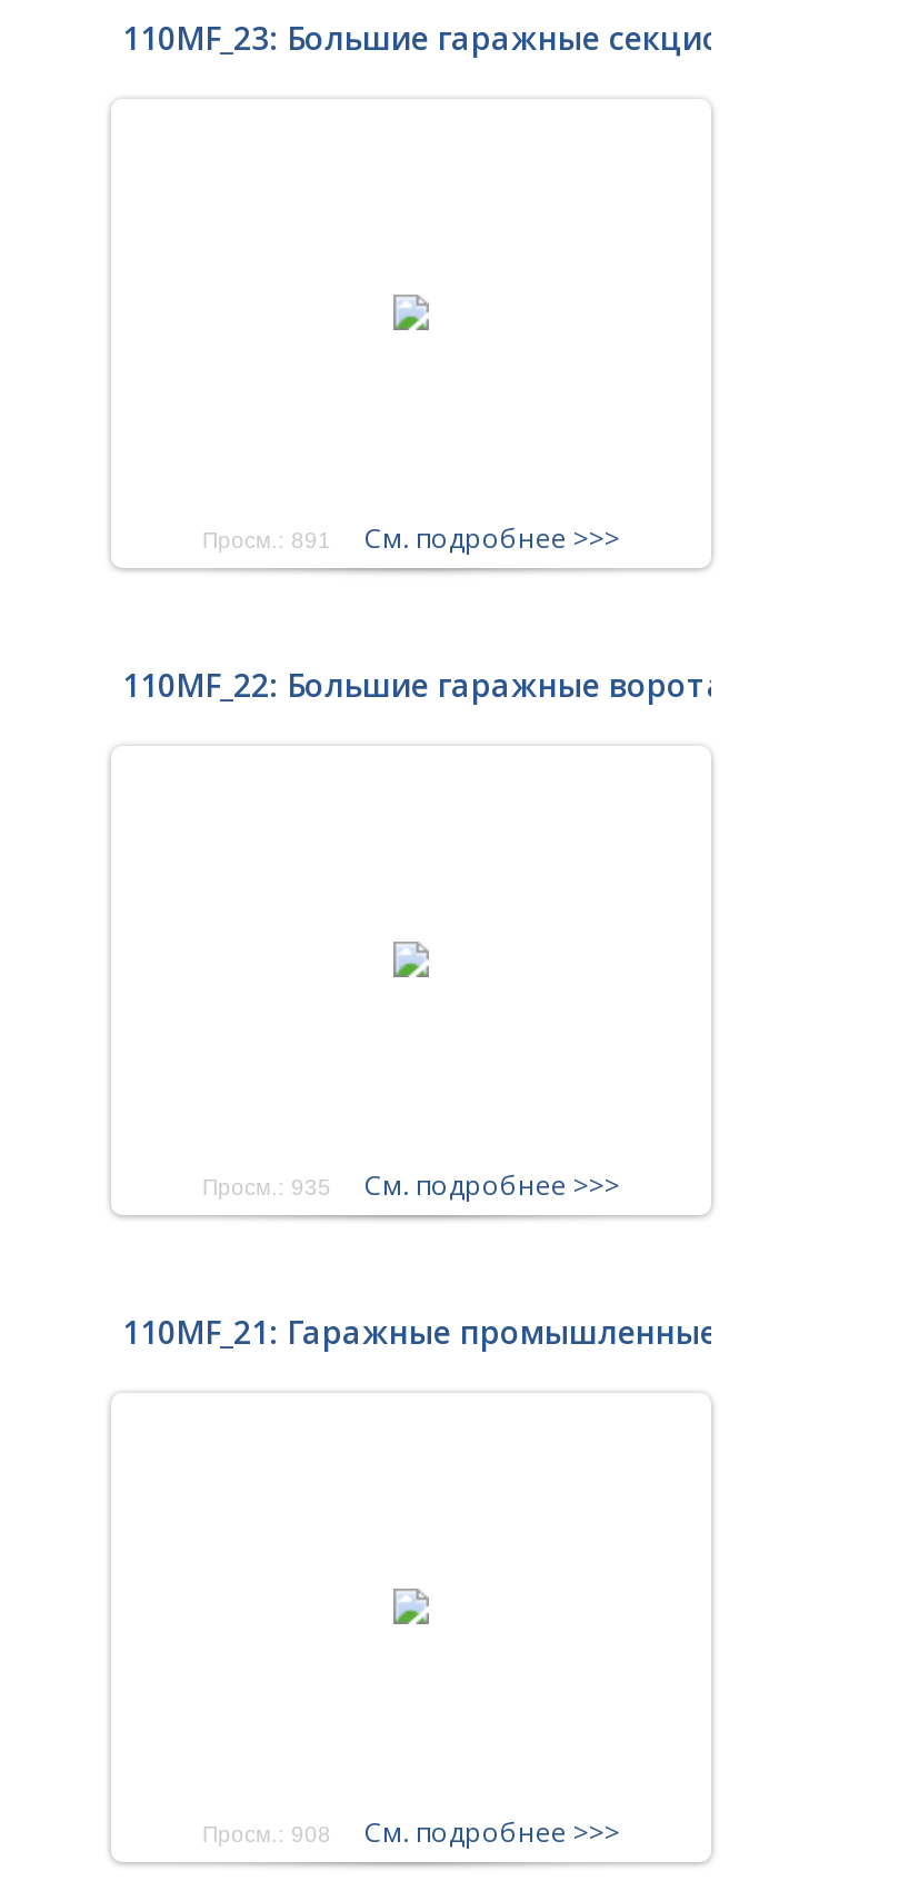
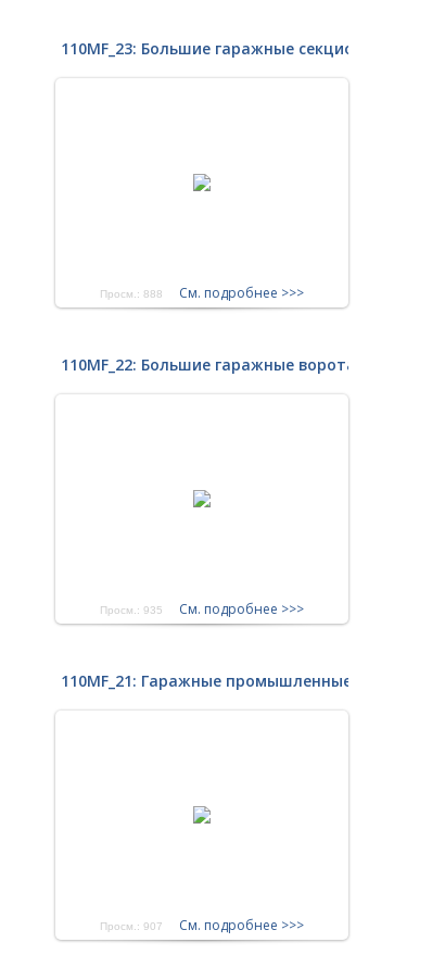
- Просм.: 891 См. подробнее >>>
+ Просм.: 888 См. подробнее >>>

- Просм.: 908 См. подробнее >>>
+ Просм.: 907 См. подробнее >>>
